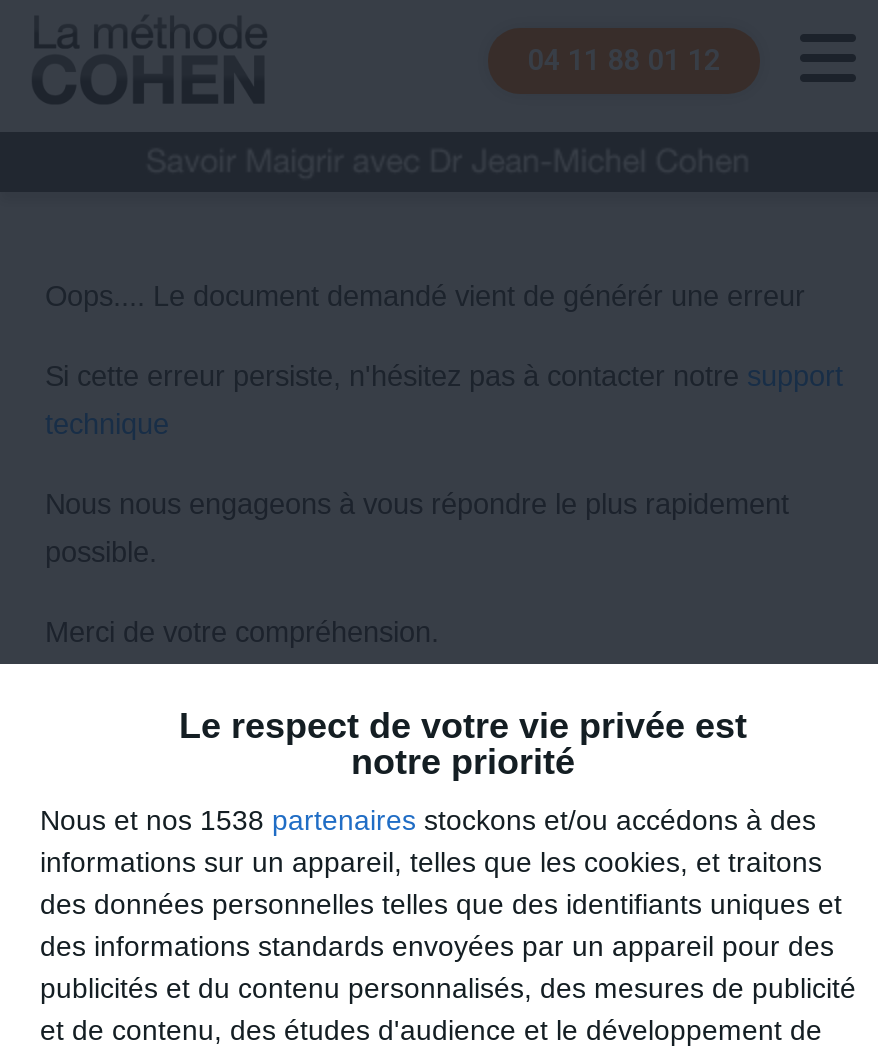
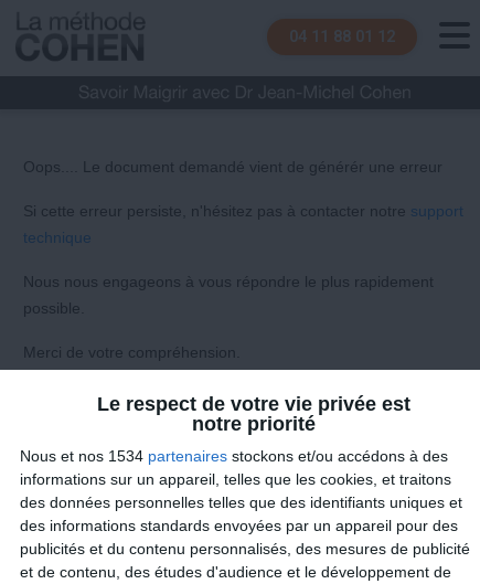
- Nous et nos 1538 partenaires stockons et/ou accédons à des
+ Nous et nos 1534 partenaires stockons et/ou accédons à des
